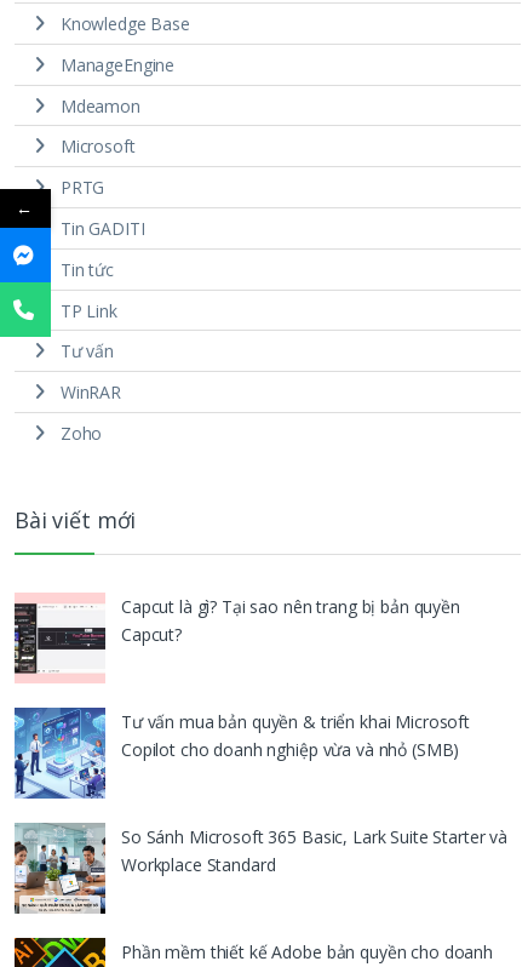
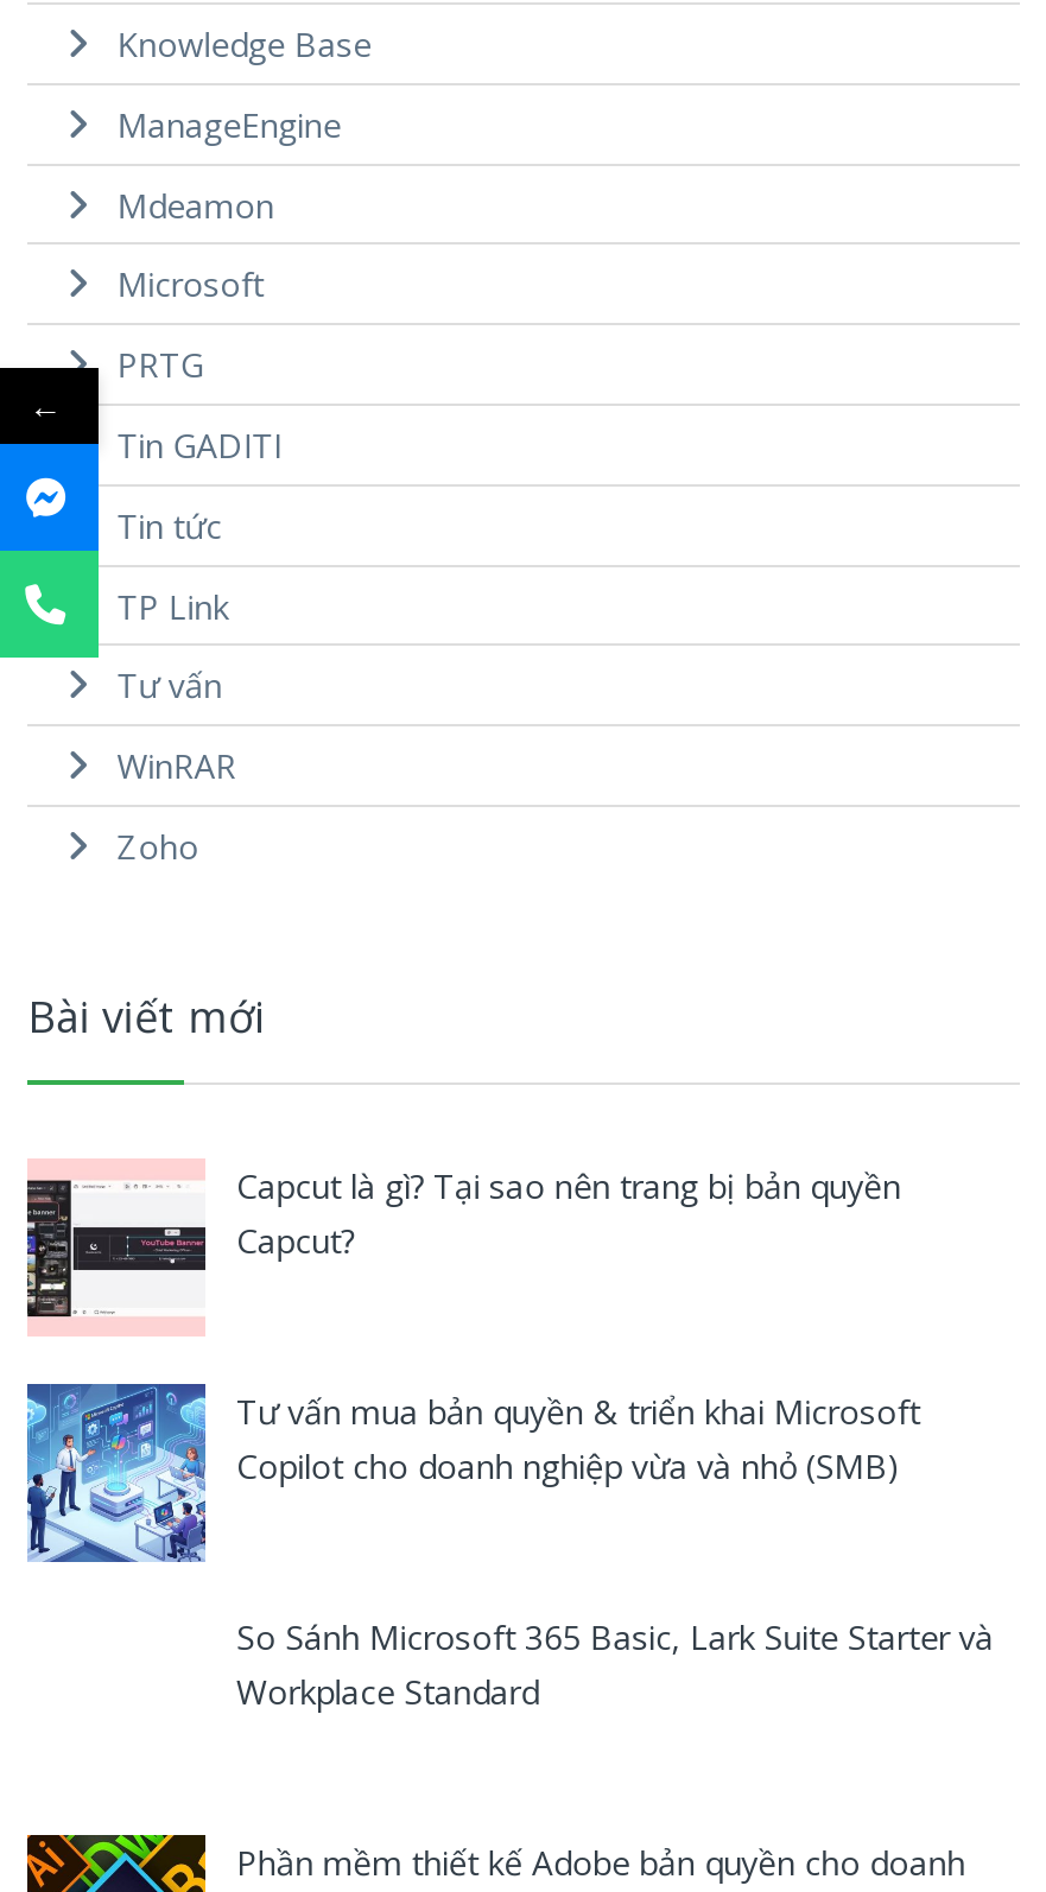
- [image]
